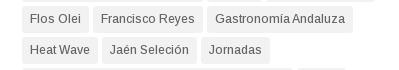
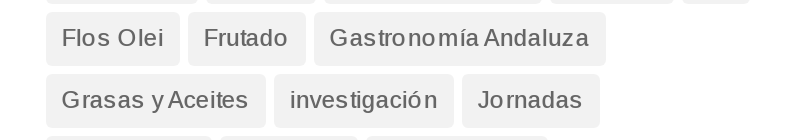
- Francisco Reyes
+ Frutado

- Heat Wave
- Jaén Seleción
+ Grasas y Aceites
+ investigación
